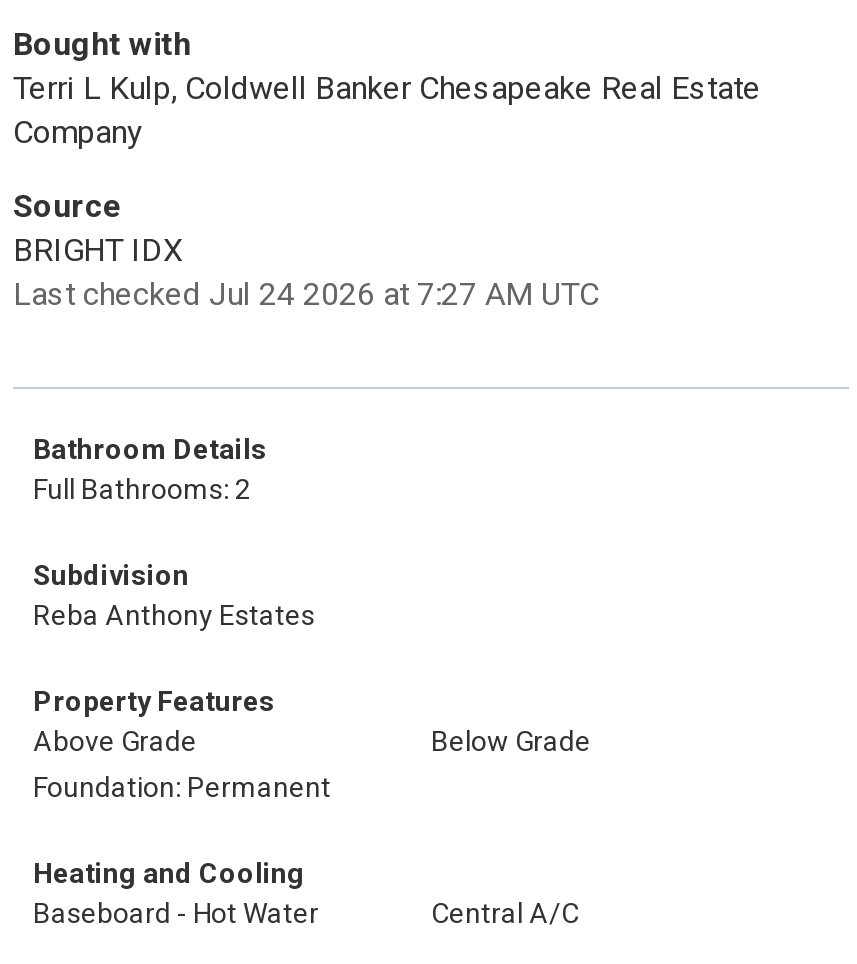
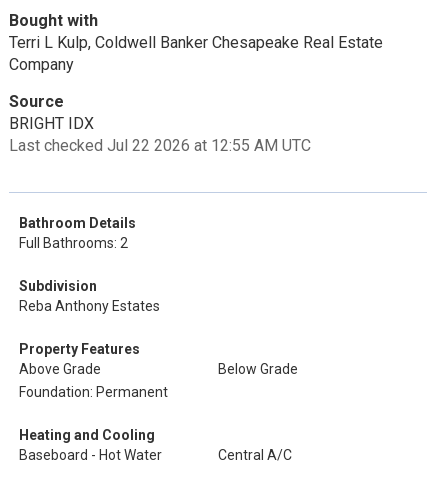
- Last checked Jul 24 2026 at 7:27 AM UTC
+ Last checked Jul 22 2026 at 12:55 AM UTC
